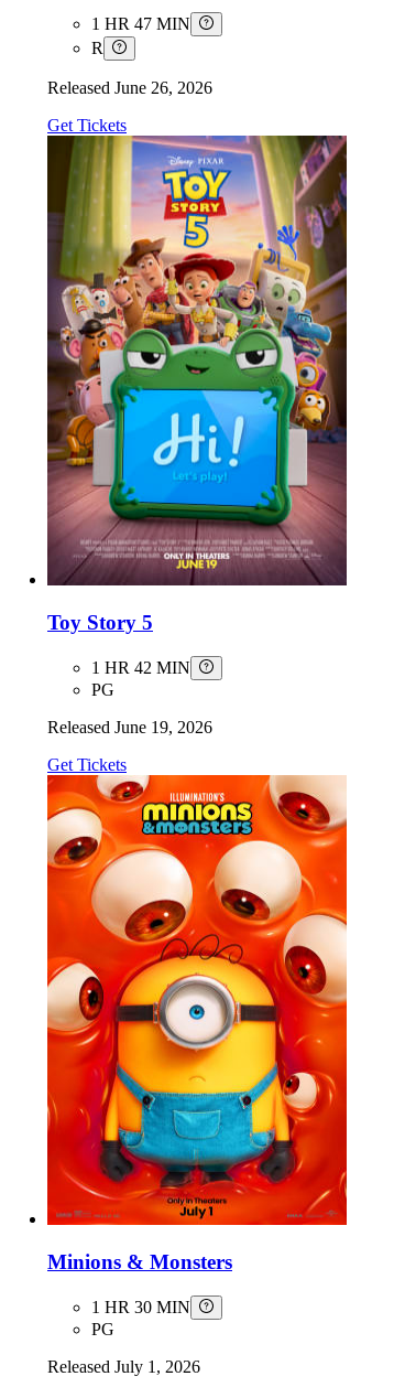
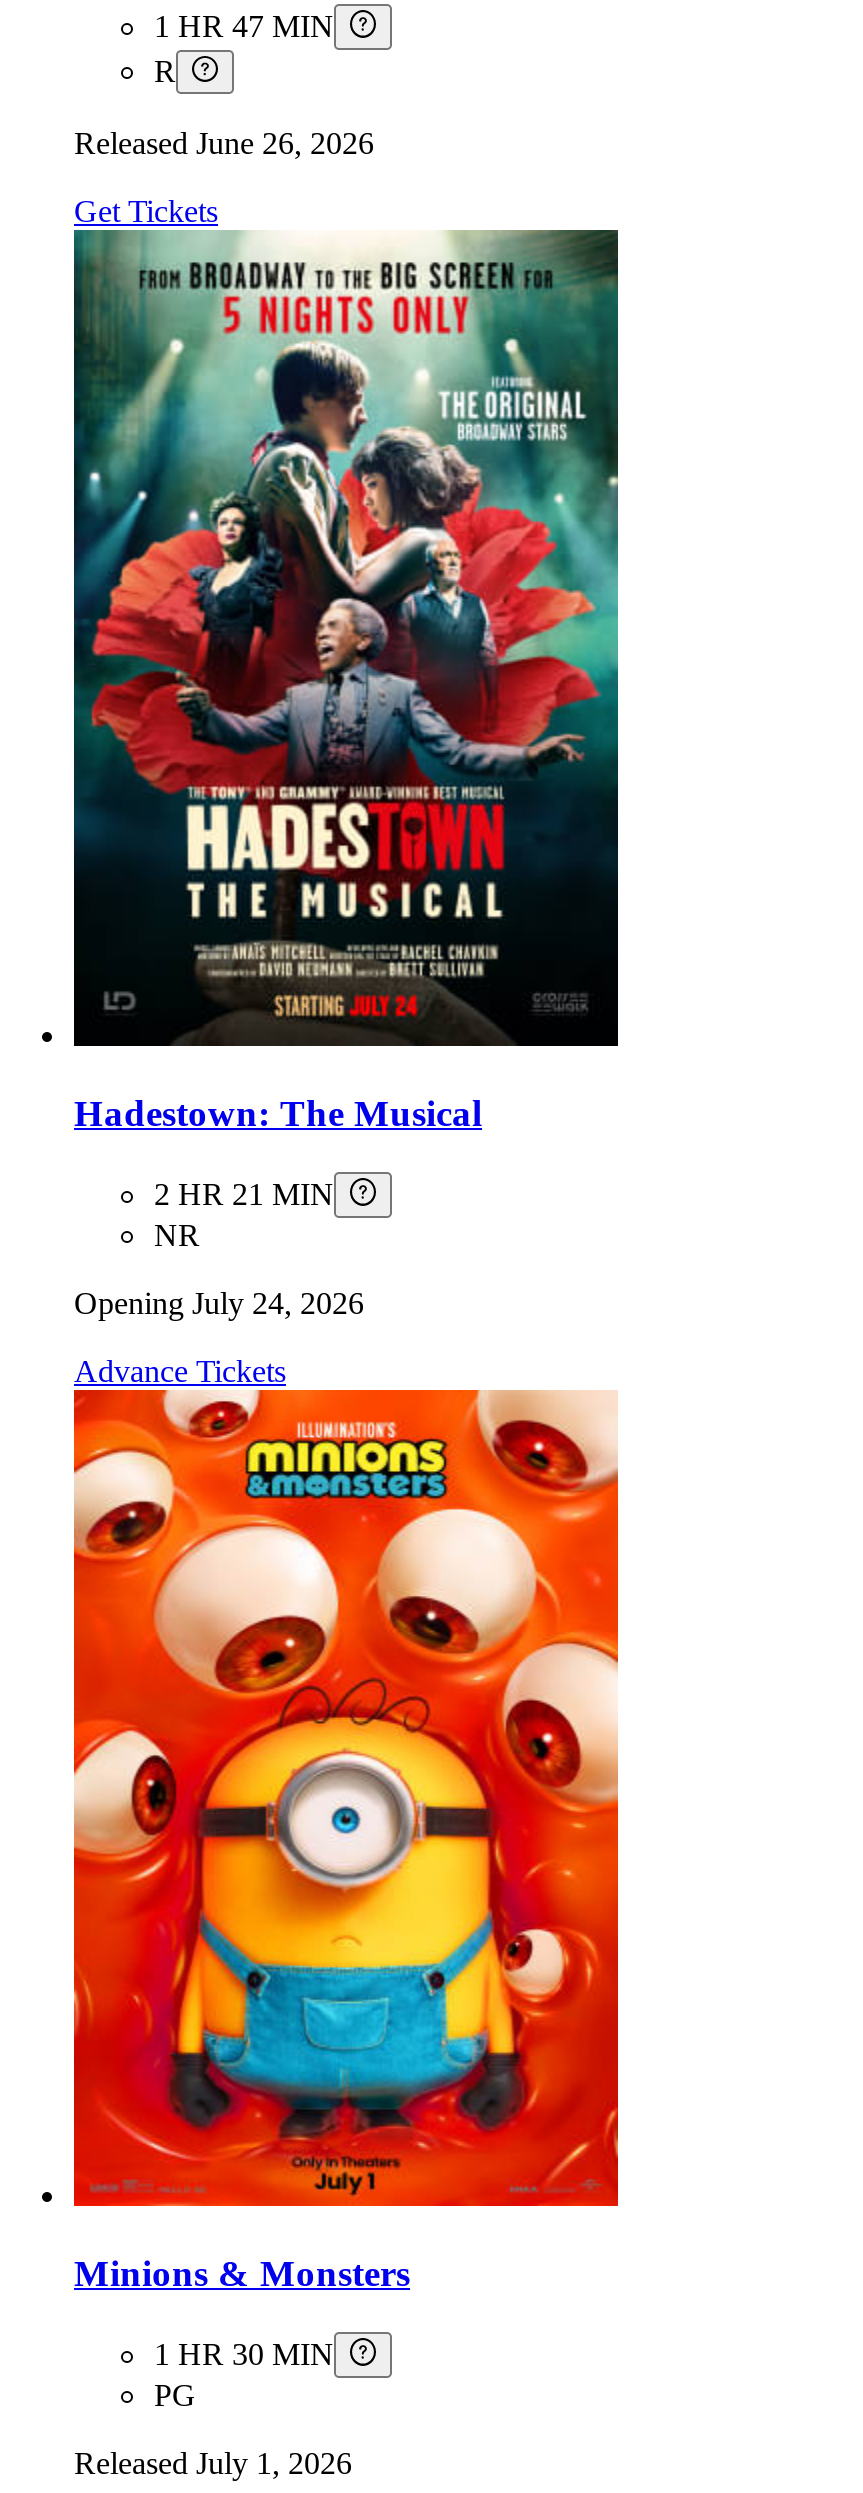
- [image]
- Toy Story 5
+ [image]
+ Hadestown: The Musical

- 1 HR 42 MIN
- PG
+ 2 HR 21 MIN
+ NR

- Released June 19, 2026
+ Opening July 24, 2026

- Get Tickets
+ Advance Tickets
